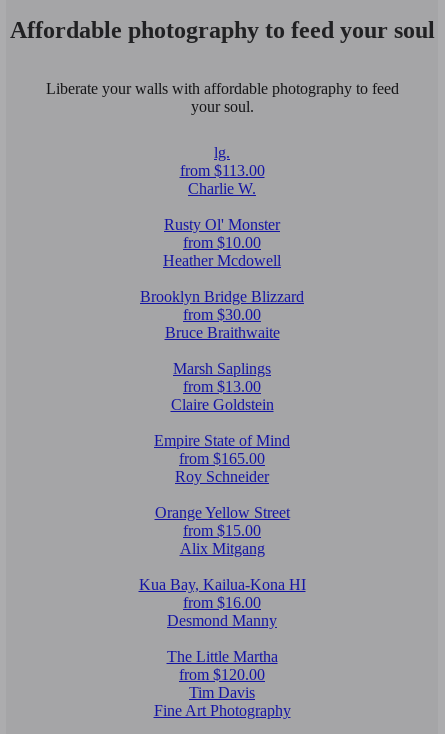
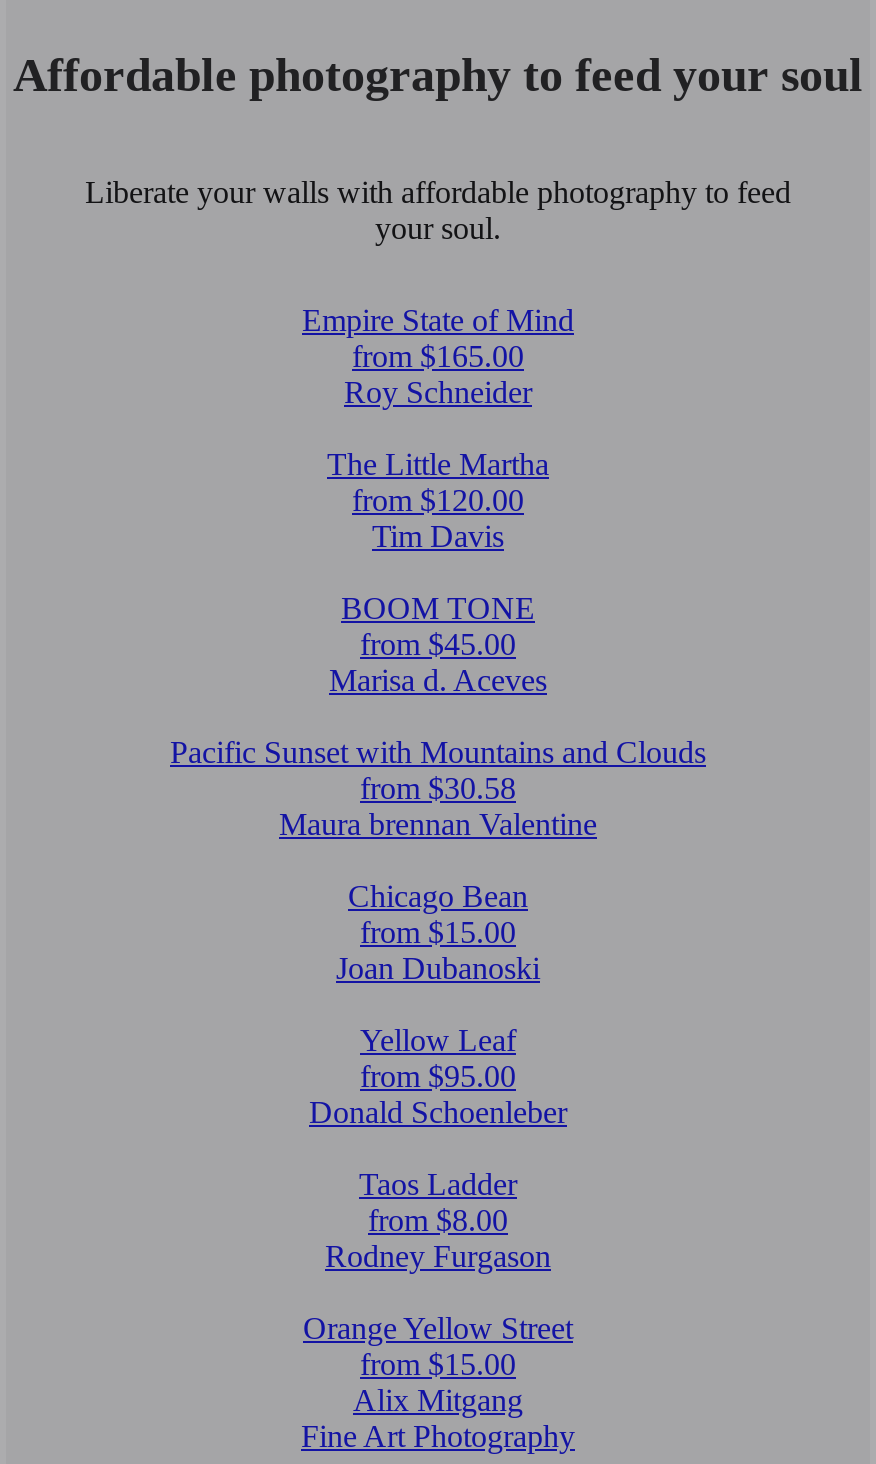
- lg.
- from $113.00
- Charlie W.
- Rusty Ol' Monster
- from $10.00
- Heather Mcdowell
- Brooklyn Bridge Blizzard
- from $30.00
- Bruce Braithwaite
- Marsh Saplings
- from $13.00
- Claire Goldstein

moved up: Empire State of Mind | from $165.00 | Roy Schneider

+ BOOM TONE
+ from $45.00
+ Marisa d. Aceves
+ Pacific Sunset with Mountains and Clouds
+ from $30.58
+ Maura brennan Valentine
+ Chicago Bean
+ from $15.00
+ Joan Dubanoski
+ Yellow Leaf
+ from $95.00
+ Donald Schoenleber
+ Taos Ladder
+ from $8.00
+ Rodney Furgason

moved down: Orange Yellow Street | from $15.00 | Alix Mitgang

- Kua Bay, Kailua-Kona HI
- from $16.00
- Desmond Manny

moved up: The Little Martha | from $120.00 | Tim Davis
